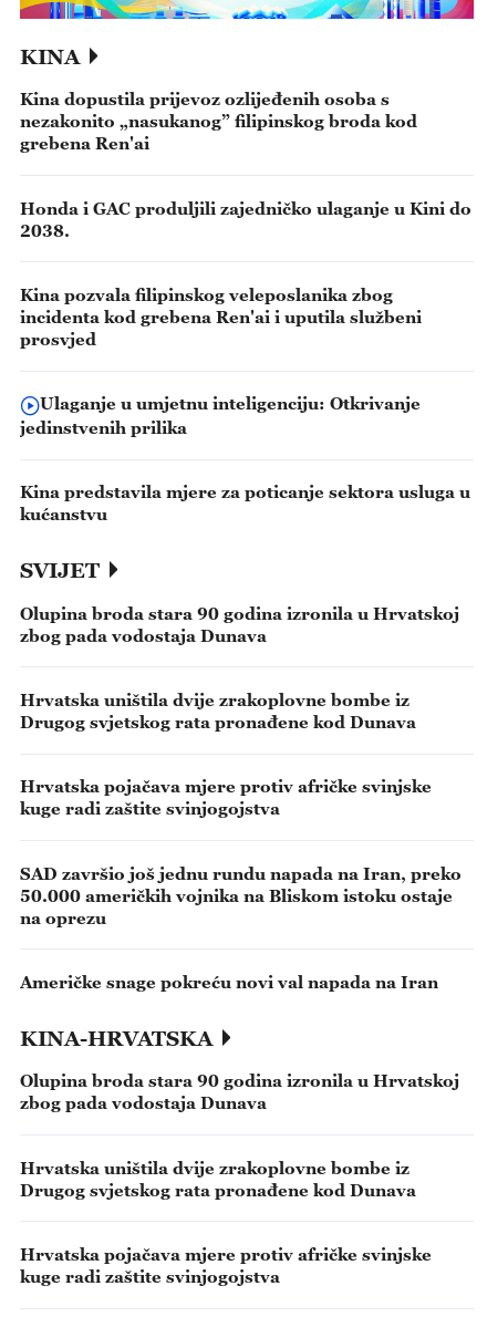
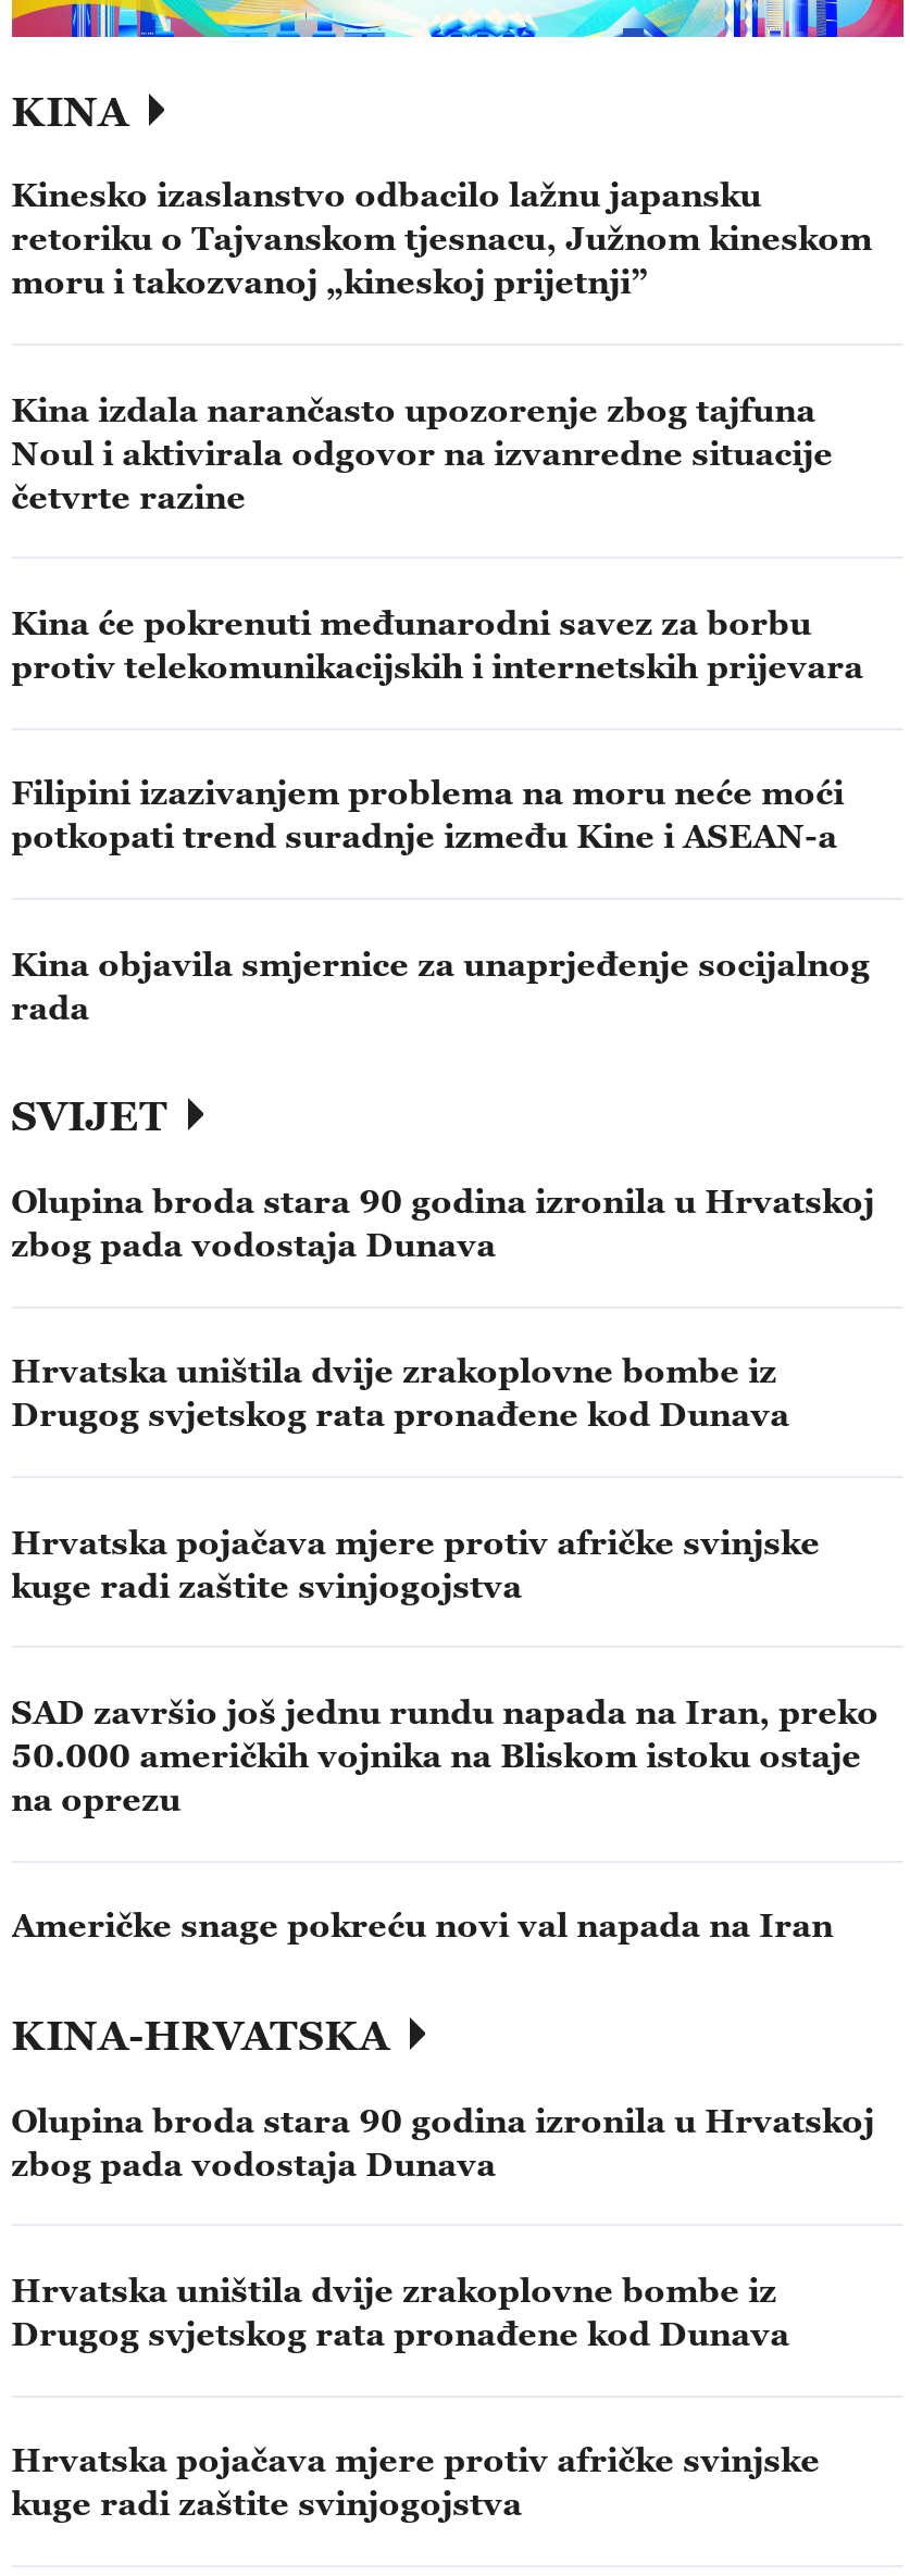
- Kina dopustila prijevoz ozlijeđenih osoba s
- nezakonito „nasukanog” filipinskog broda kod
- grebena Ren'ai
+ Kinesko izaslanstvo odbacilo lažnu japansku
+ retoriku o Tajvanskom tjesnacu, Južnom kineskom
+ moru i takozvanoj „kineskoj prijetnji”

- Honda i GAC produljili zajedničko ulaganje u Kini do
- 2038.
+ Kina izdala narančasto upozorenje zbog tajfuna
+ Noul i aktivirala odgovor na izvanredne situacije
+ četvrte razine

- Kina pozvala filipinskog veleposlanika zbog
- incidenta kod grebena Ren'ai i uputila službeni
- prosvjed
+ Kina će pokrenuti međunarodni savez za borbu
+ protiv telekomunikacijskih i internetskih prijevara

- Ulaganje u umjetnu inteligenciju: Otkrivanje
- jedinstvenih prilika
+ Filipini izazivanjem problema na moru neće moći
+ potkopati trend suradnje između Kine i ASEAN-a

- Kina predstavila mjere za poticanje sektora usluga u
- kućanstvu
+ Kina objavila smjernice za unaprjeđenje socijalnog
+ rada
